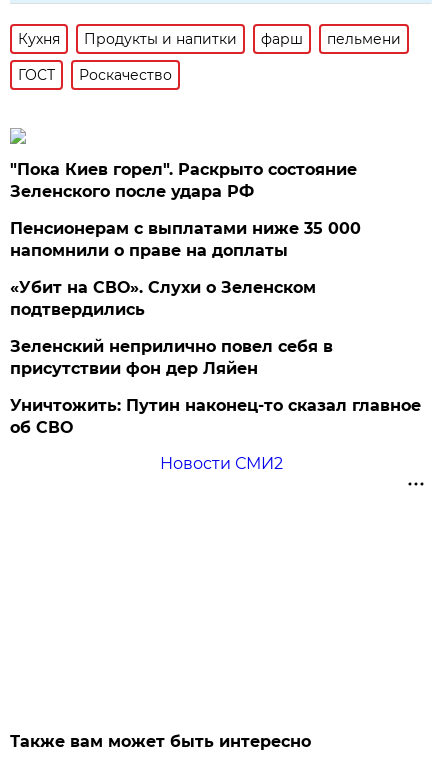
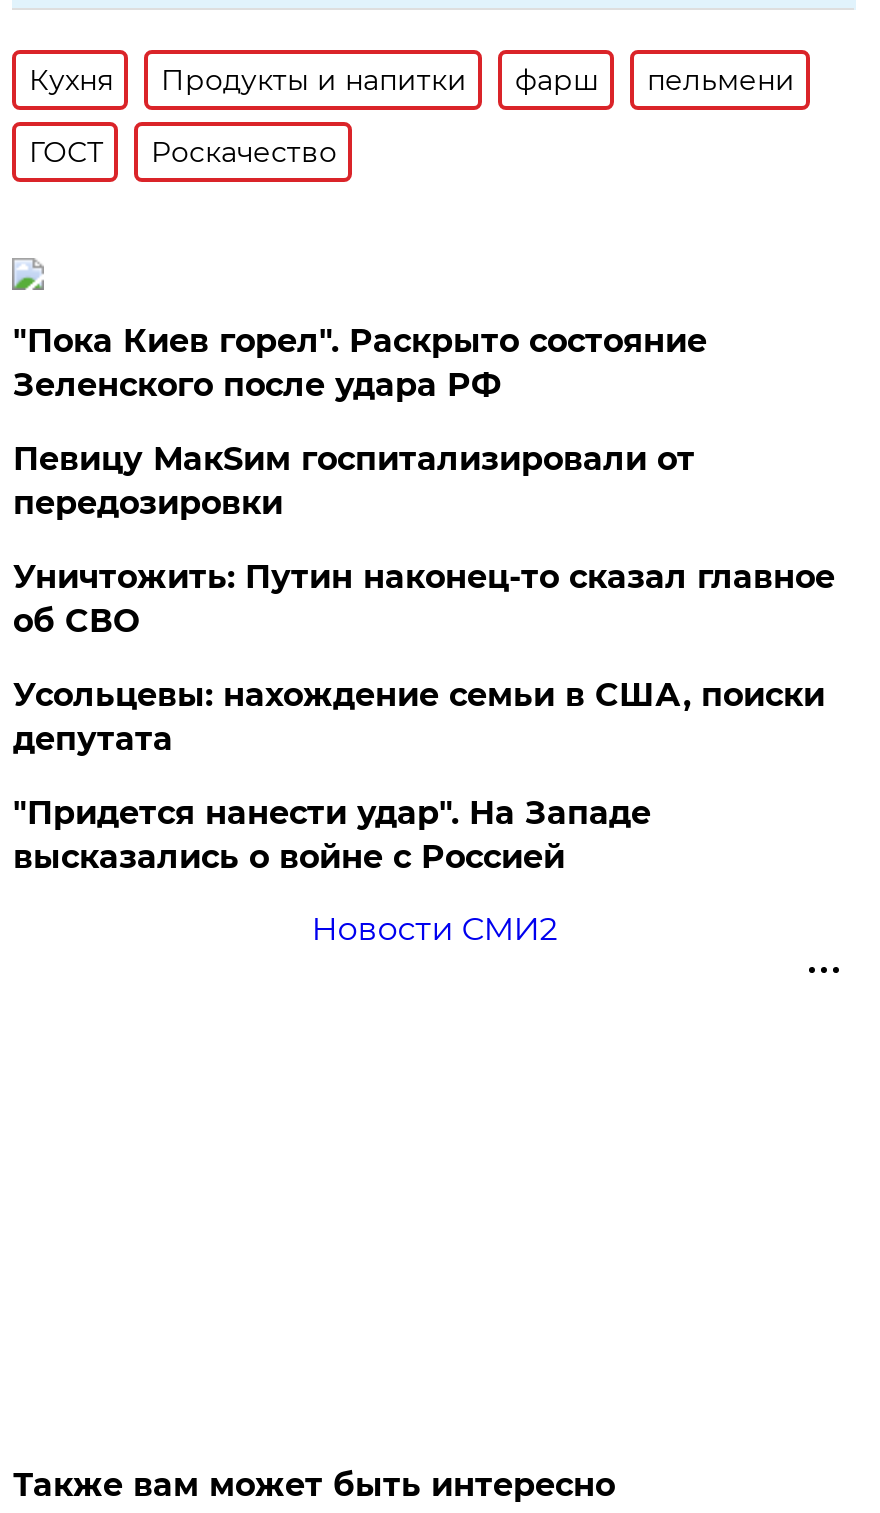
- Пенсионерам с выплатами ниже 35 000
- напомнили о праве на доплаты
- «Убит на СВО». Слухи о Зеленском
- подтвердились
- Зеленский неприлично повел cебя в
- присутствии фон дер Ляйен
+ Певицу МакSим госпитализировали от
+ передозировки

moved up: Уничтожить: Путин наконец-то сказал главное | об СВО

+ Усольцевы: нахождение семьи в США, поиски
+ депутата
+ "Придется нанести удар". На Западе
+ высказались о войне с Россией
